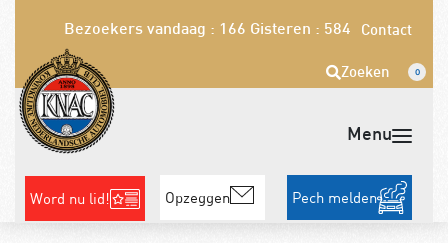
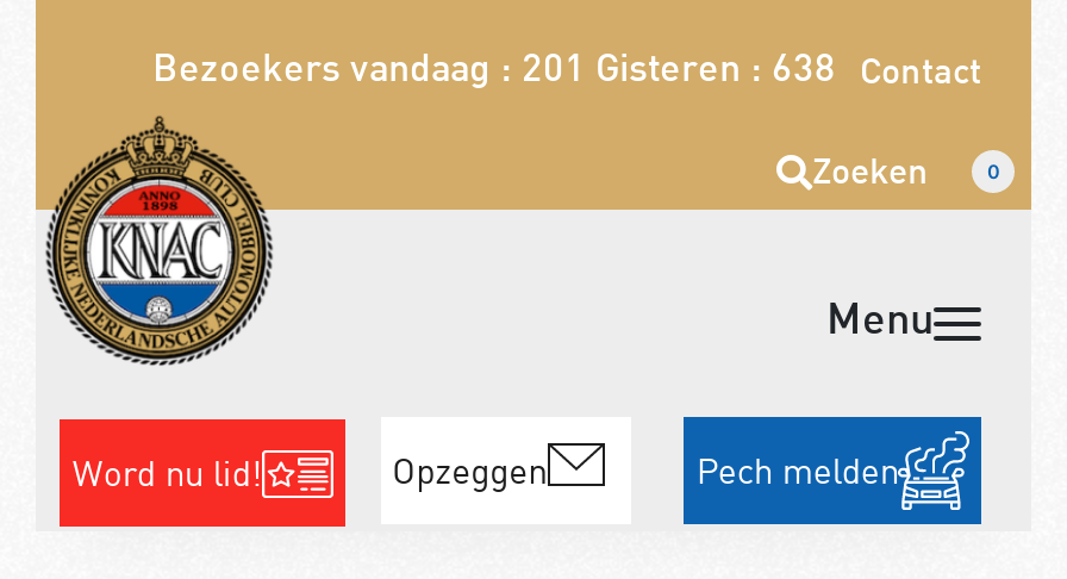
- Bezoekers vandaag : 166 Gisteren : 584
+ Bezoekers vandaag : 201 Gisteren : 638
